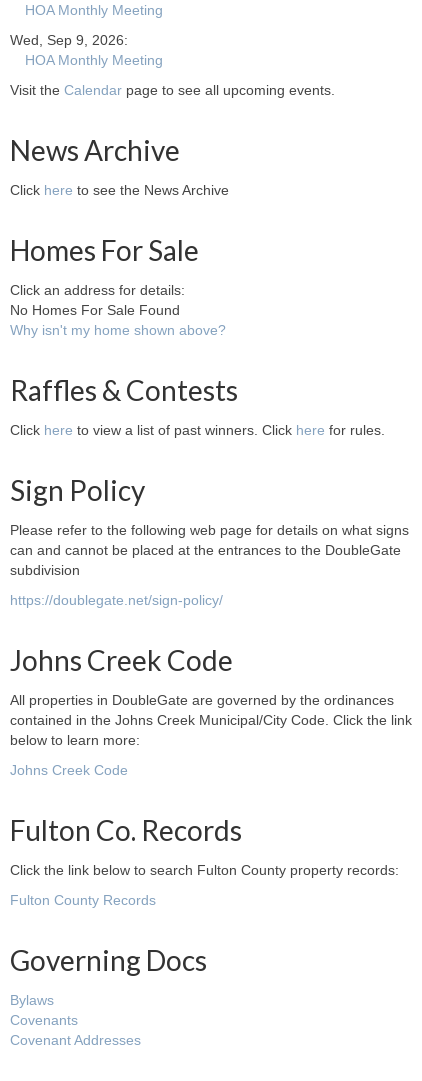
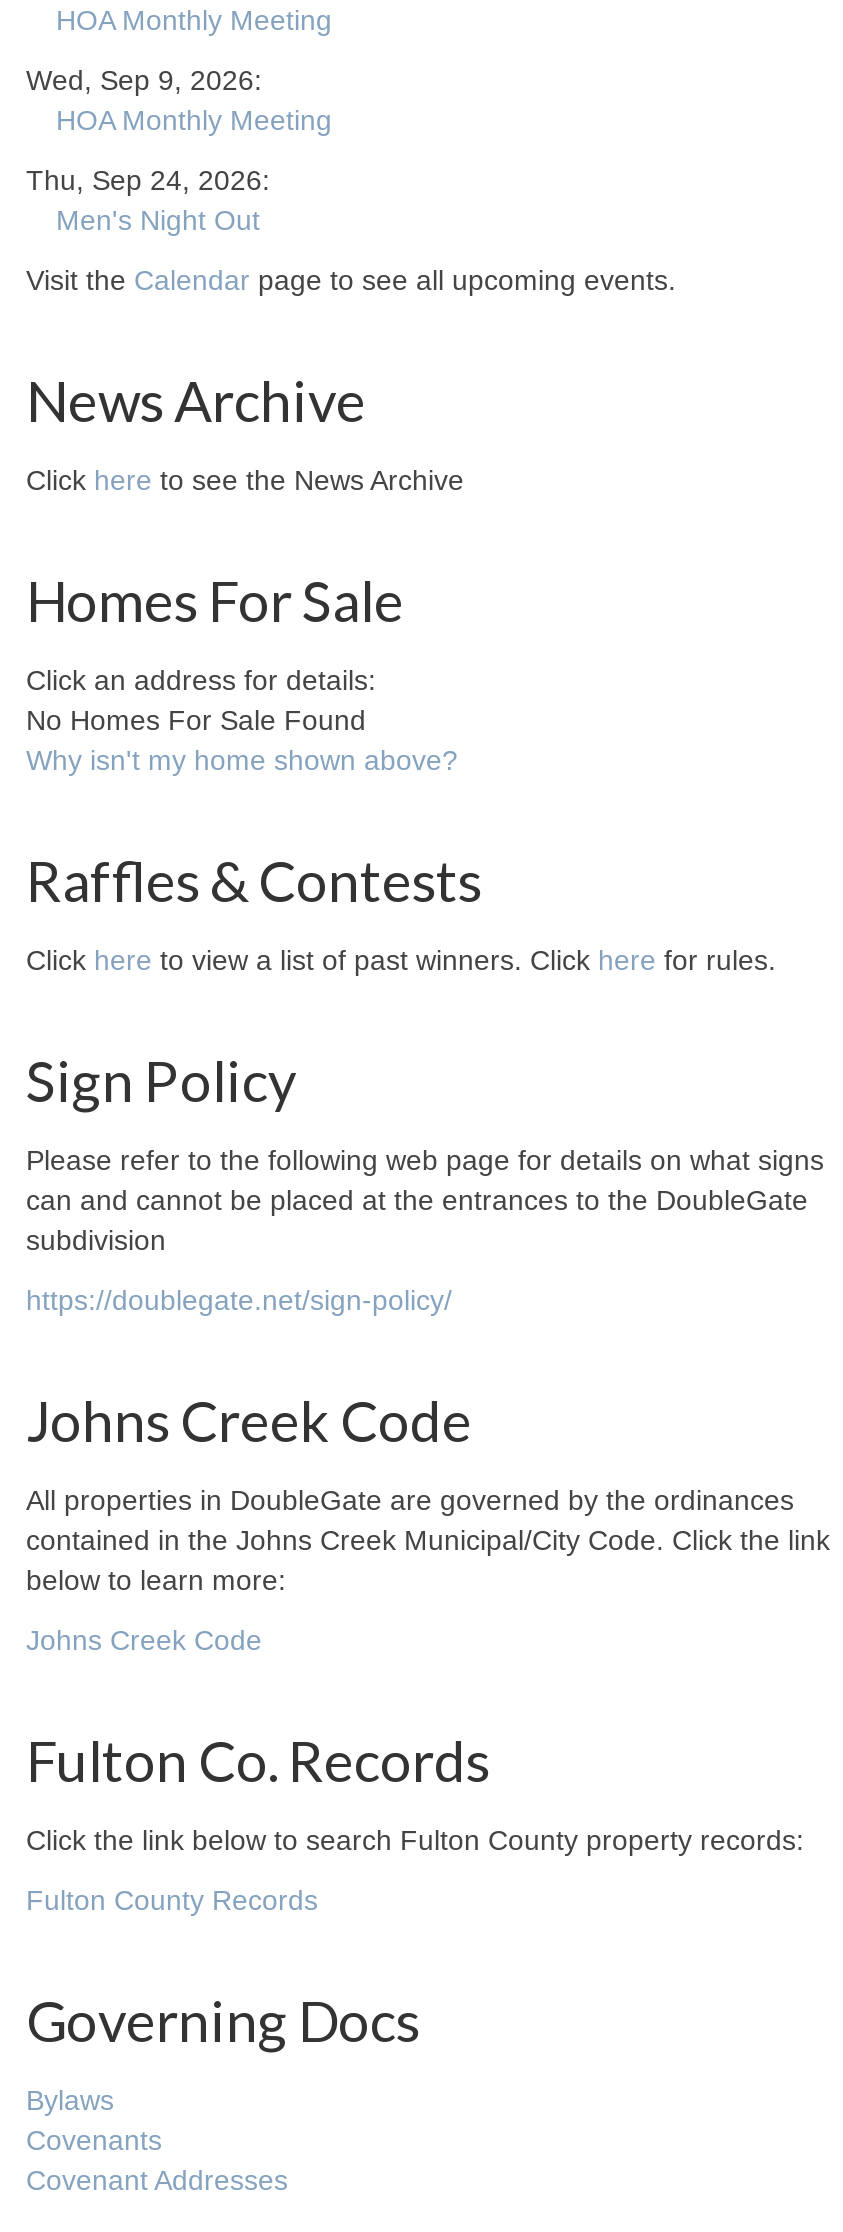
+ Thu, Sep 24, 2026:
+ Men's Night Out
